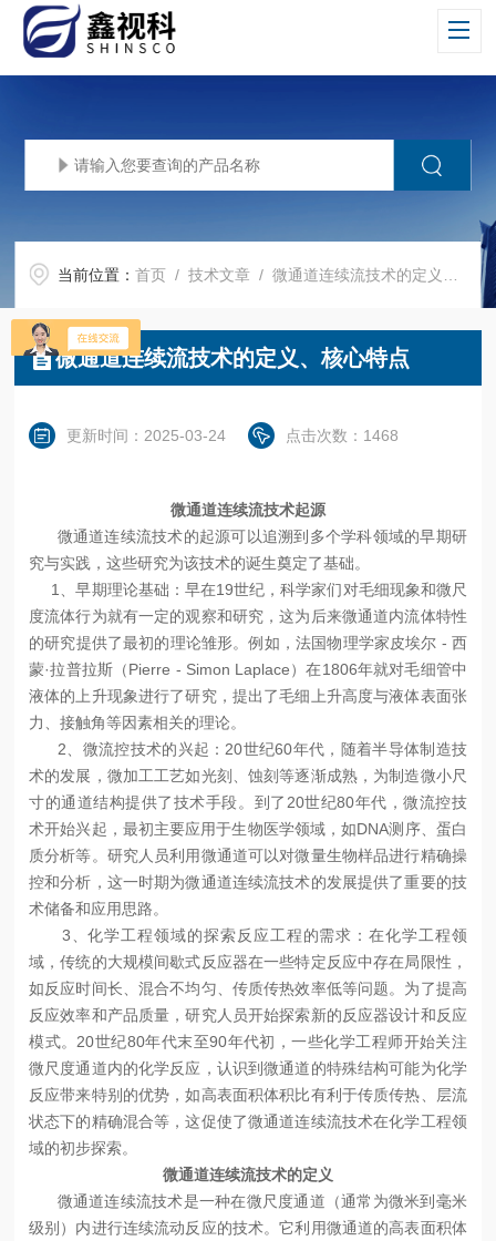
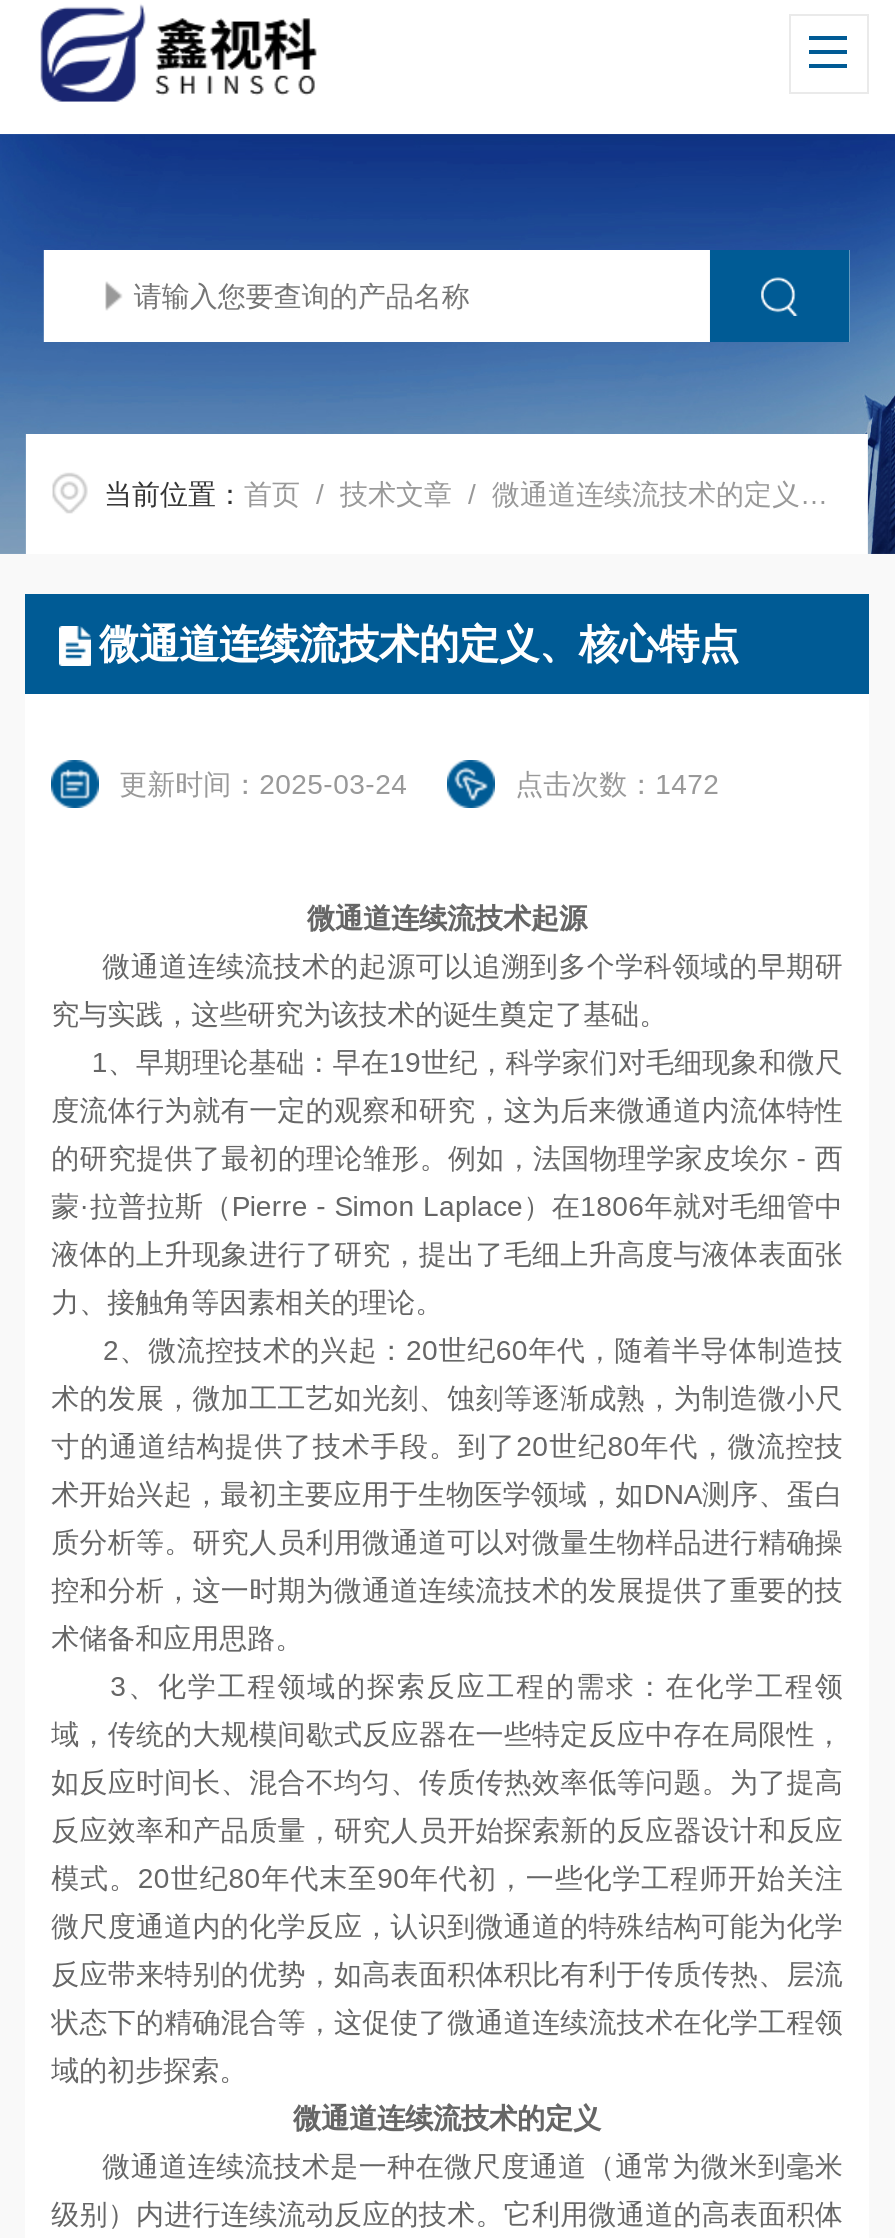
- [image]
+ [image]

- 点击次数：1468
+ 点击次数：1472
